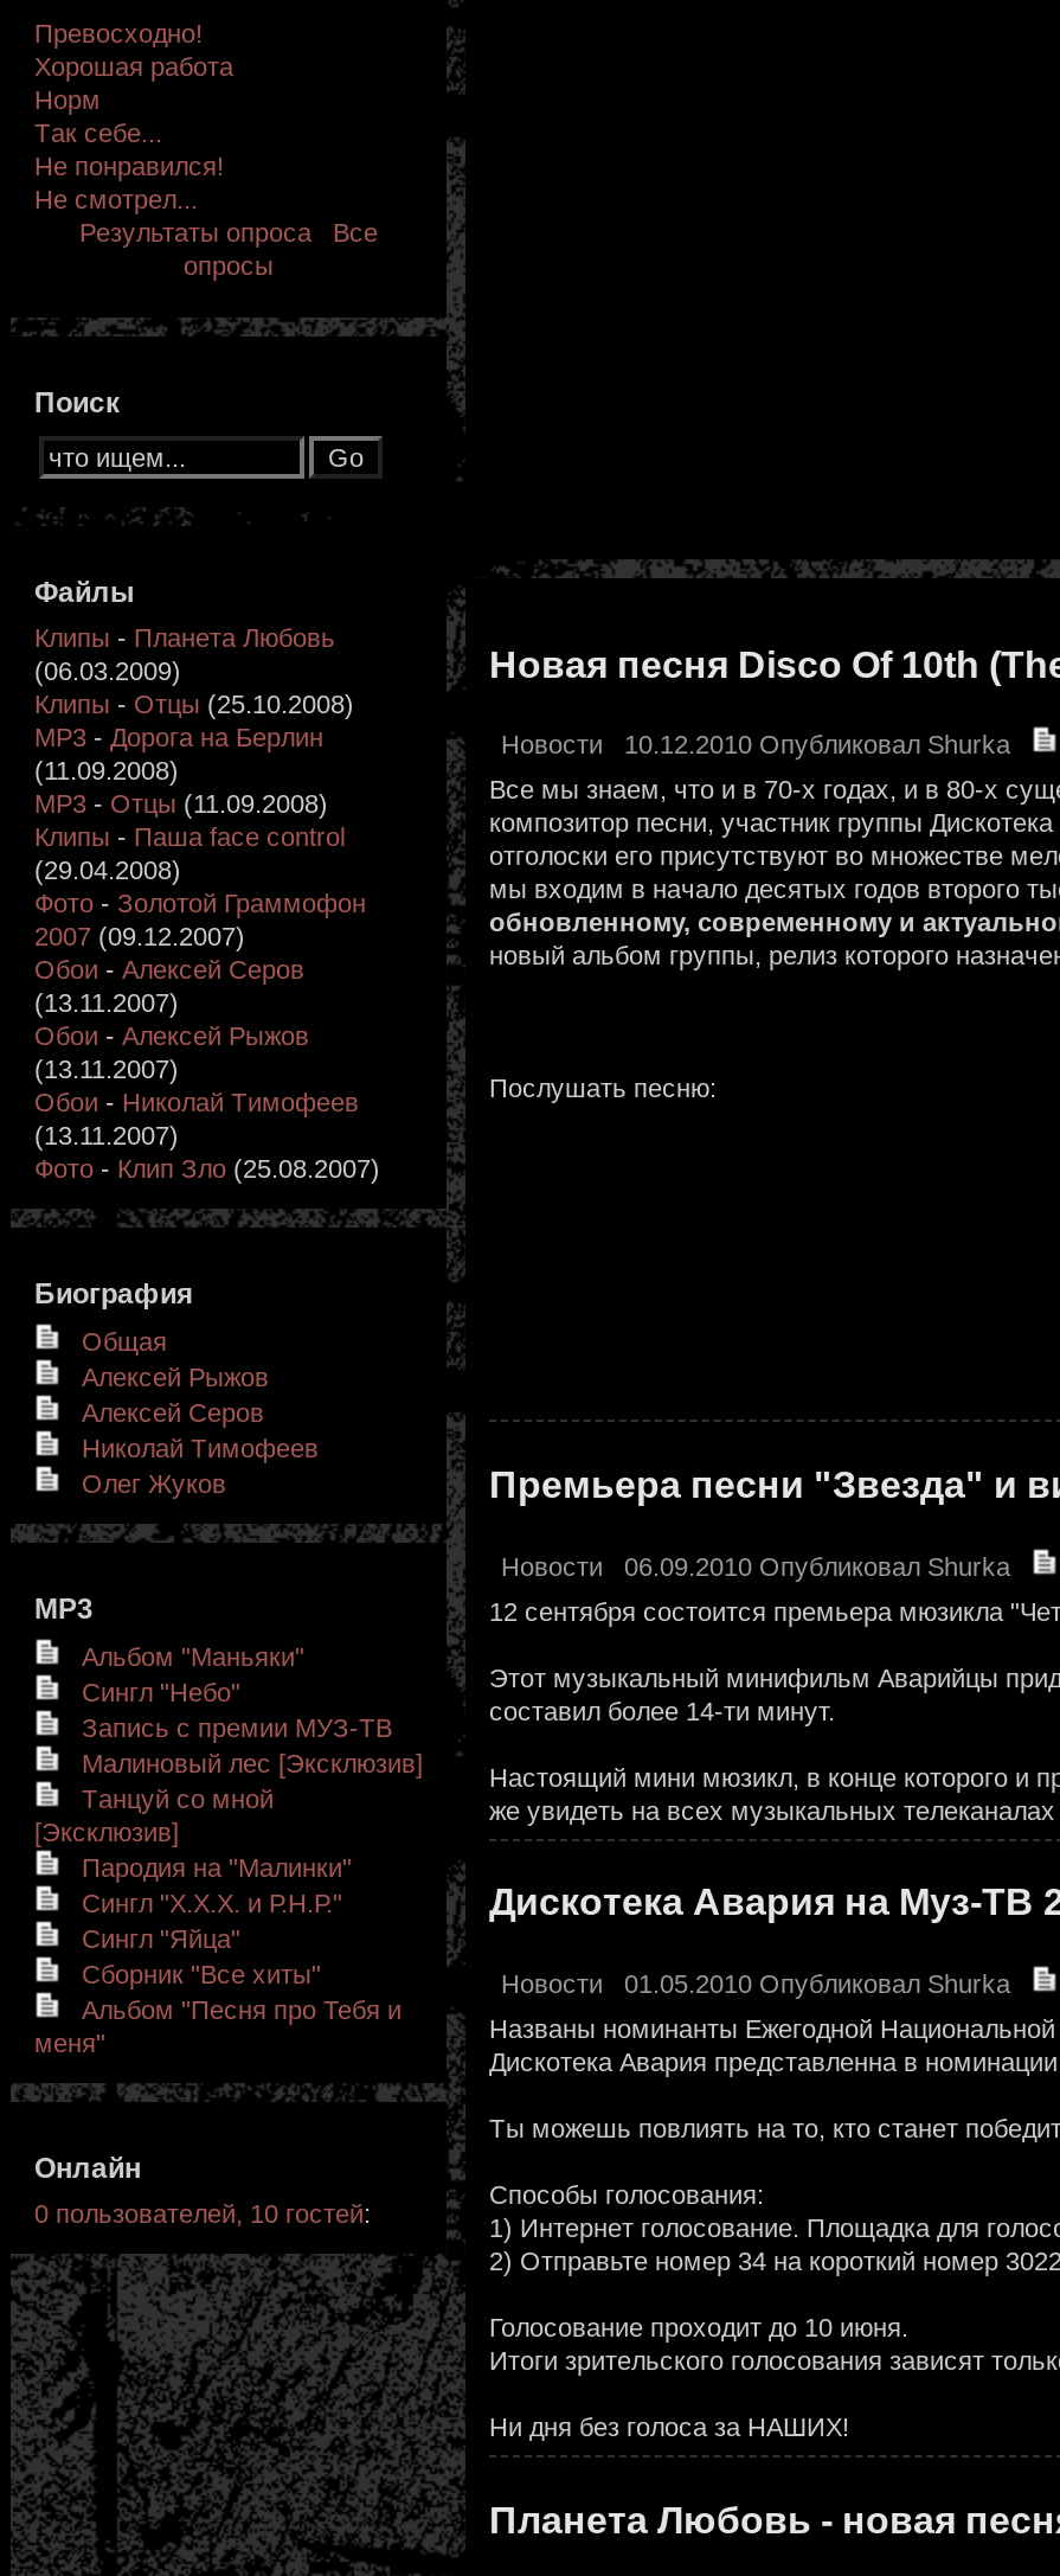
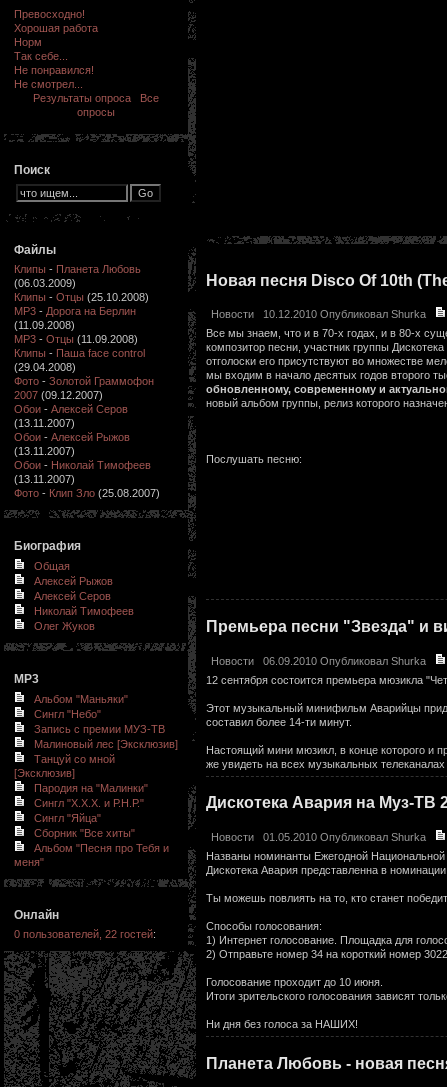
- 0 пользователей, 10 гостей:
+ 0 пользователей, 22 гостей:
